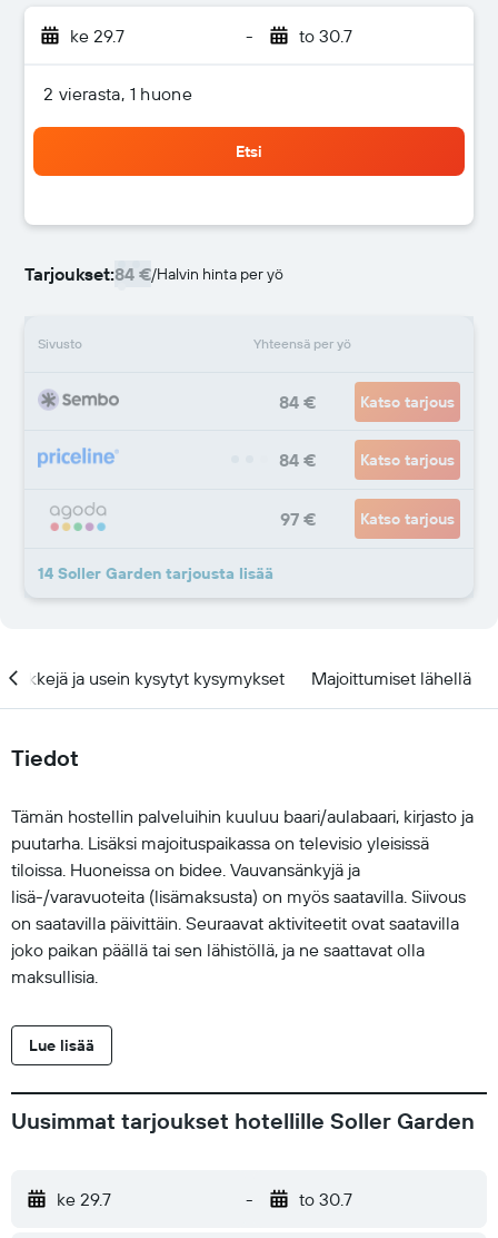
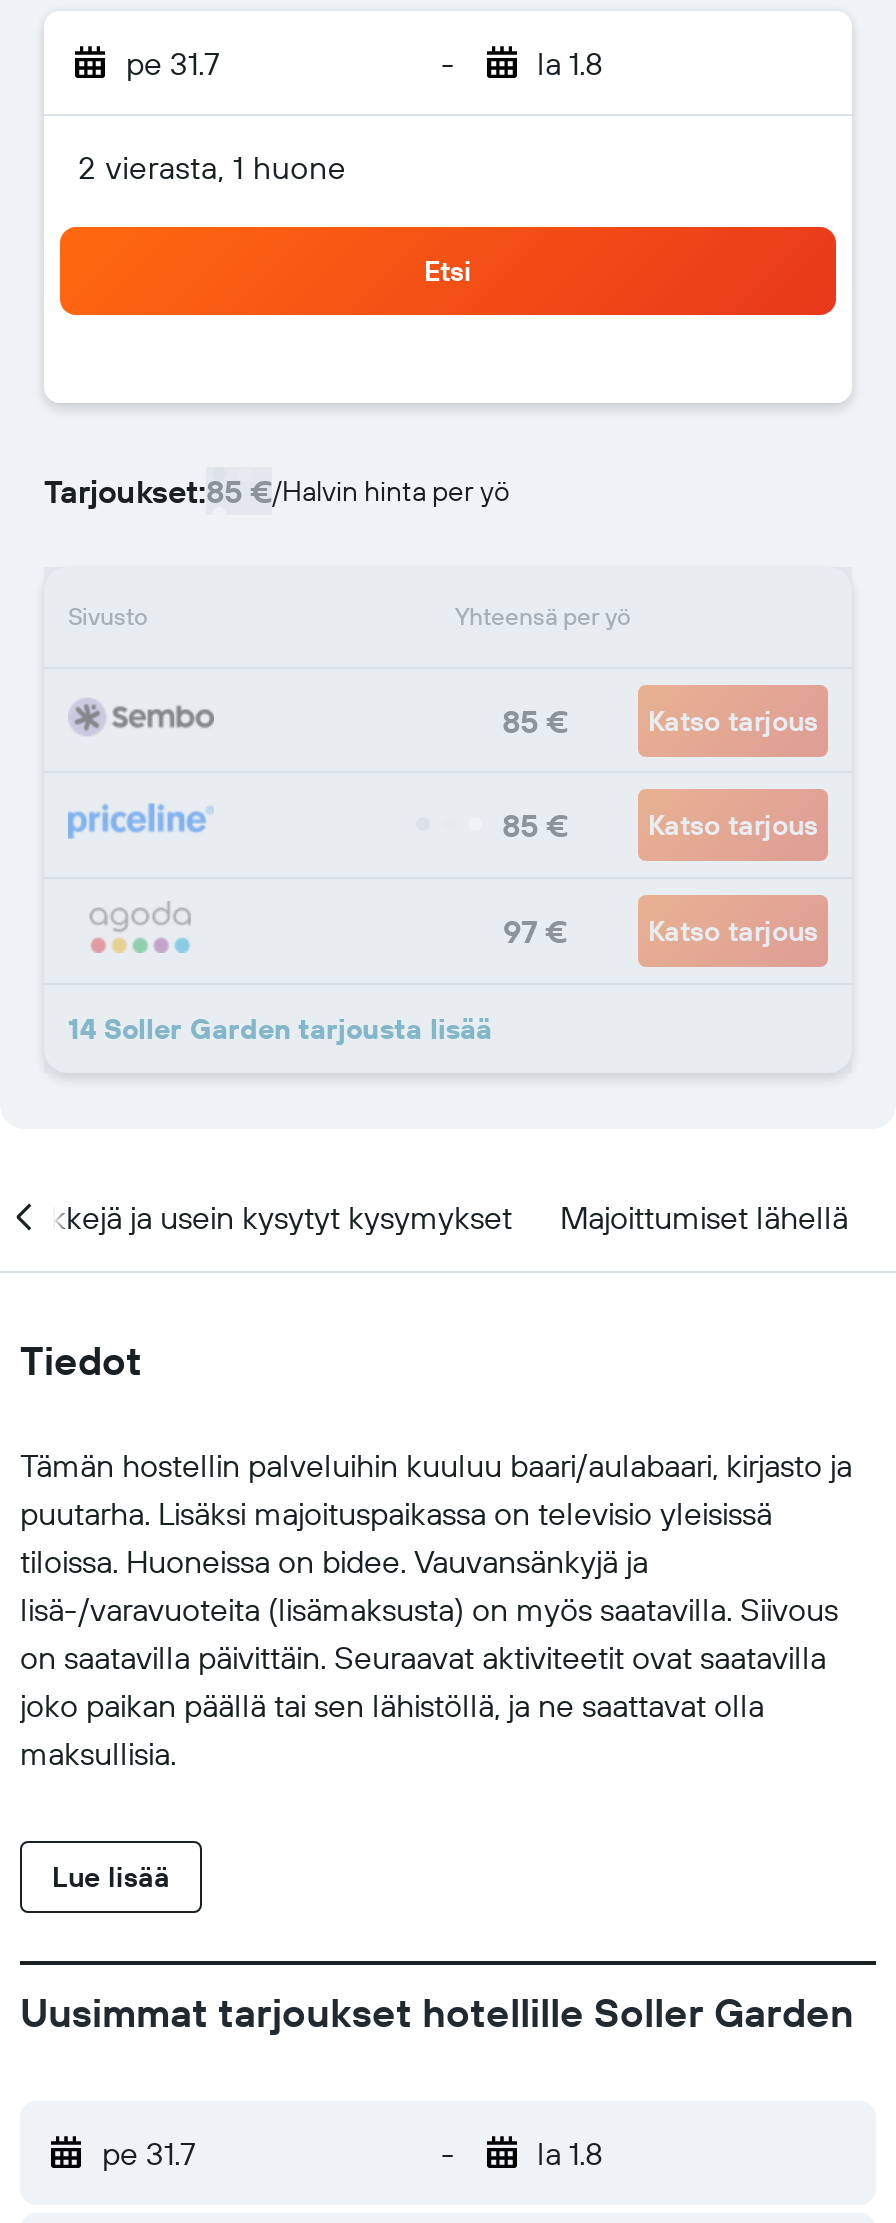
- ke 29.7
+ pe 31.7

- to 30.7
+ la 1.8

- Tarjoukset:84 €/Halvin hinta per yö
+ Tarjoukset:85 €/Halvin hinta per yö

- 84 €
+ 85 €

- 84 €
+ 85 €

- ke 29.7
+ pe 31.7

- to 30.7
+ la 1.8
